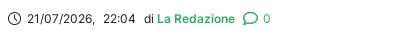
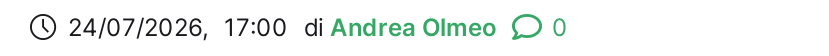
- 21/07/2026, 22:04 di La Redazione
+ 24/07/2026, 17:00 di Andrea Olmeo
